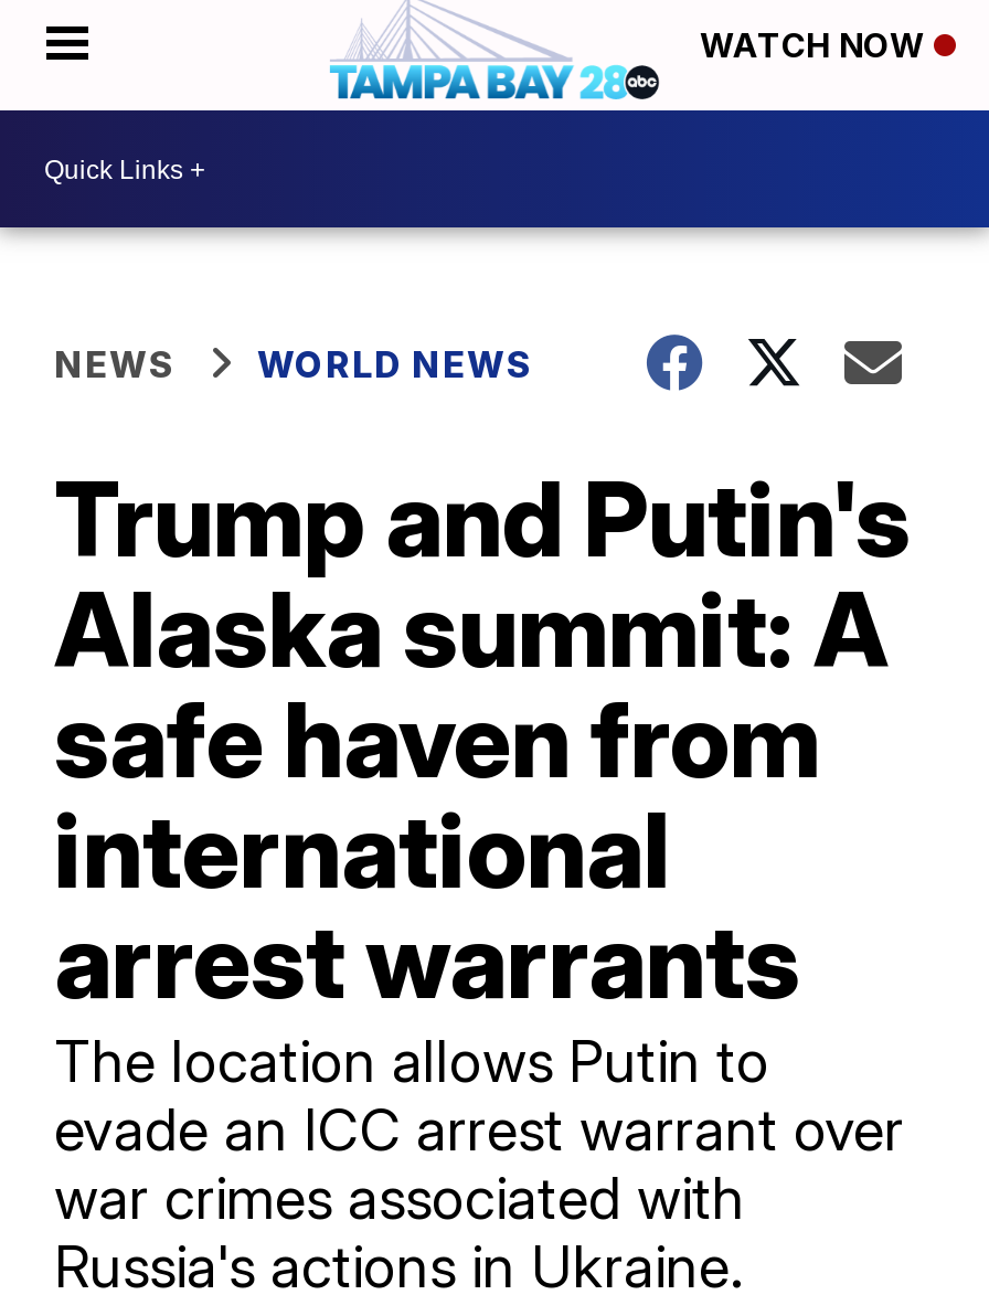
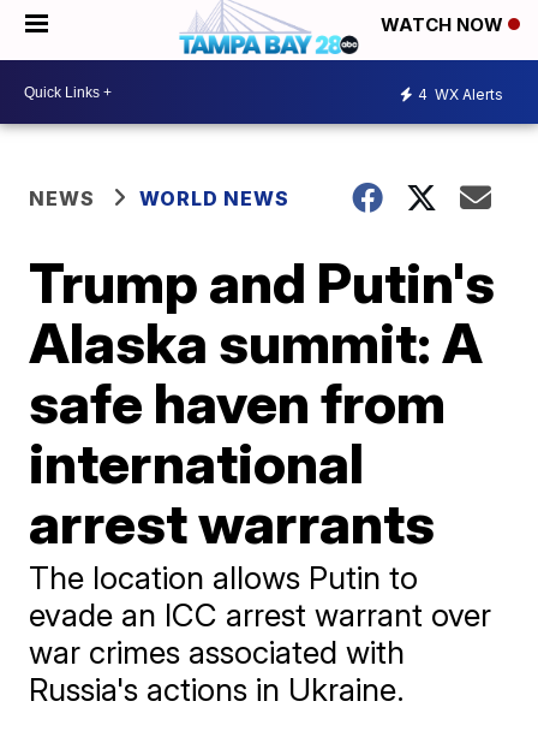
+ 4 WX Alerts
